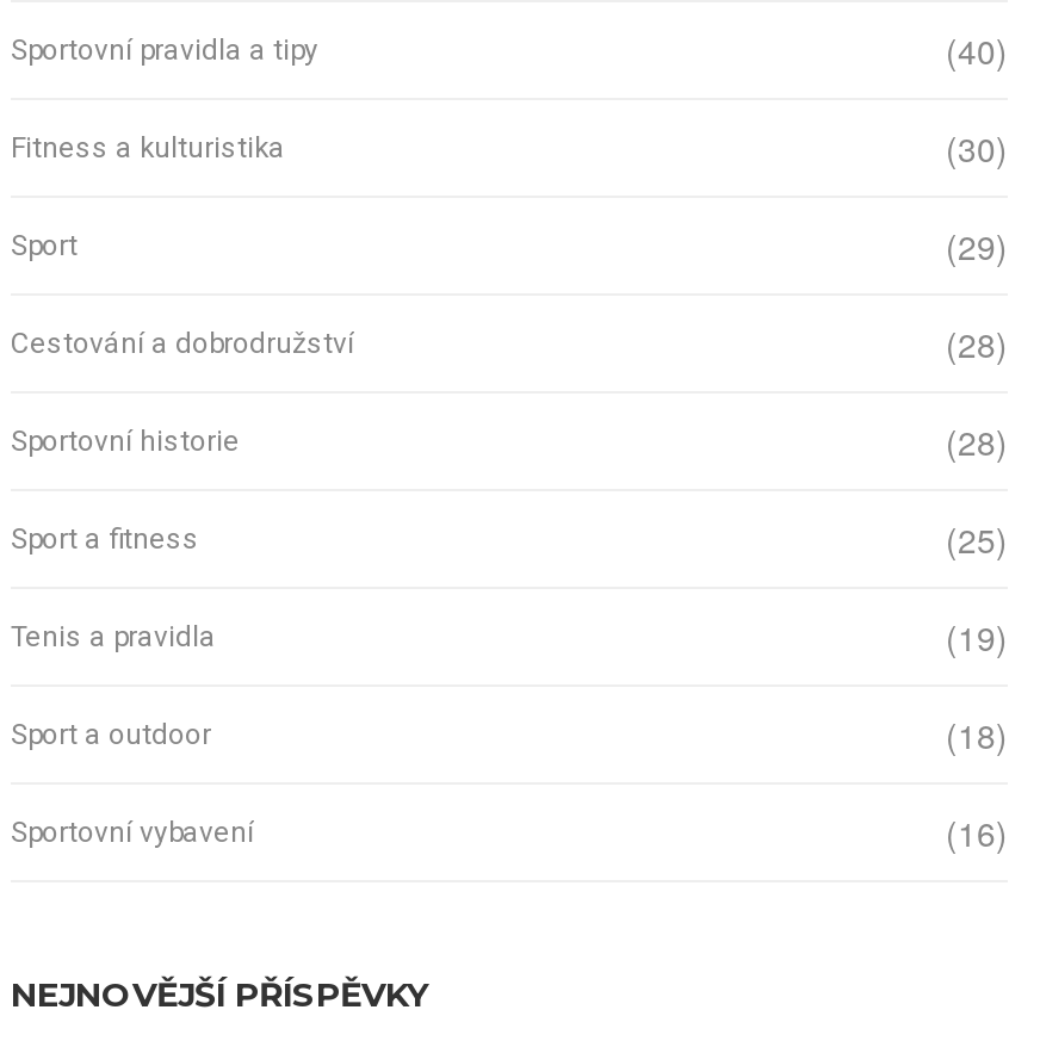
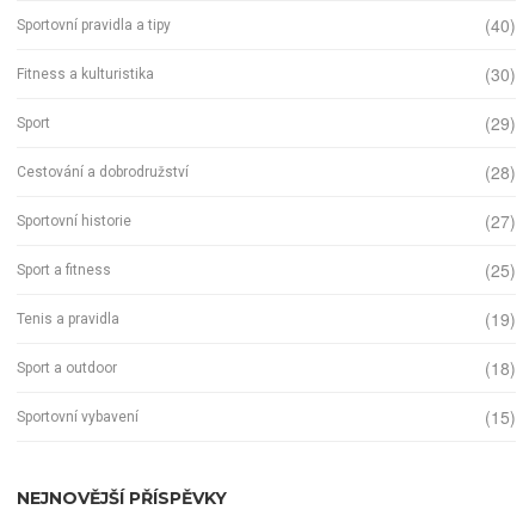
- (28)
+ (27)

- (16)
+ (15)
